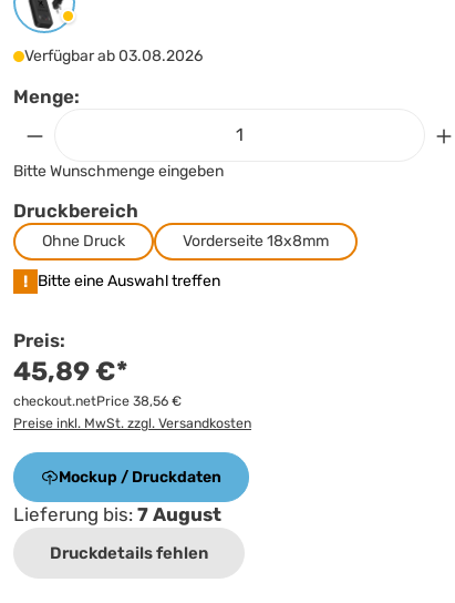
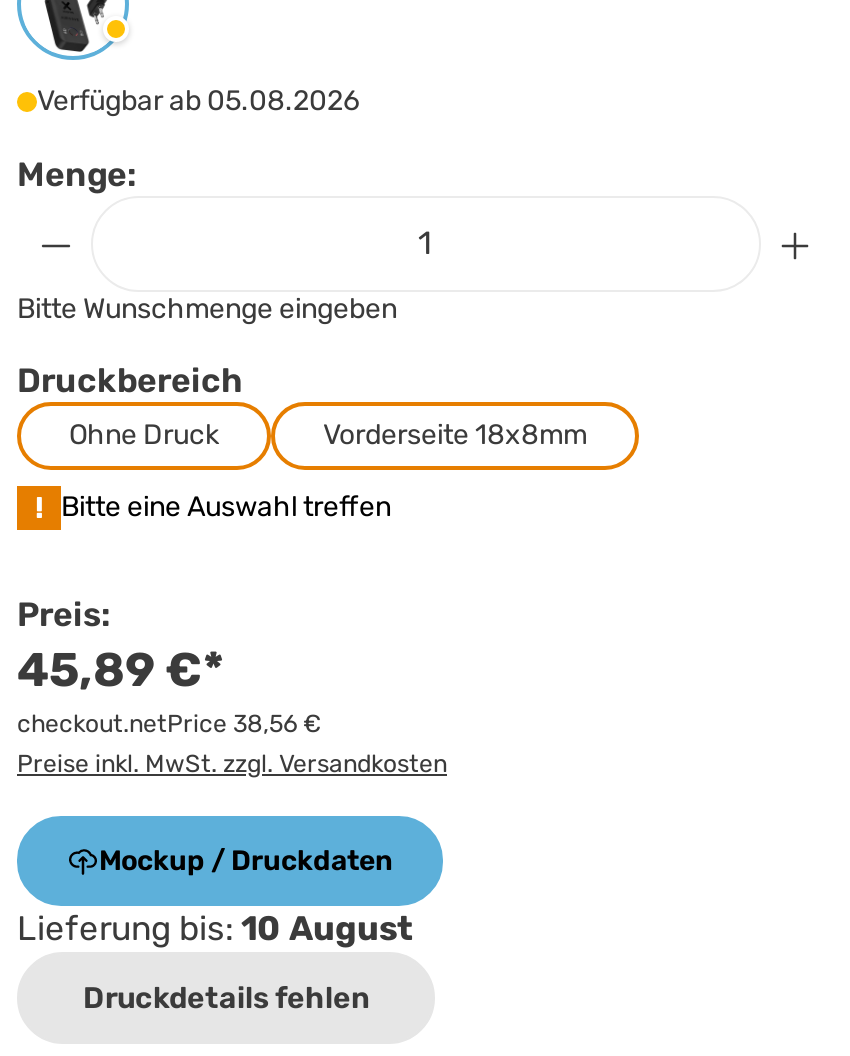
- Verfügbar ab 03.08.2026
+ Verfügbar ab 05.08.2026

- Lieferung bis: 7 August
+ Lieferung bis: 10 August
